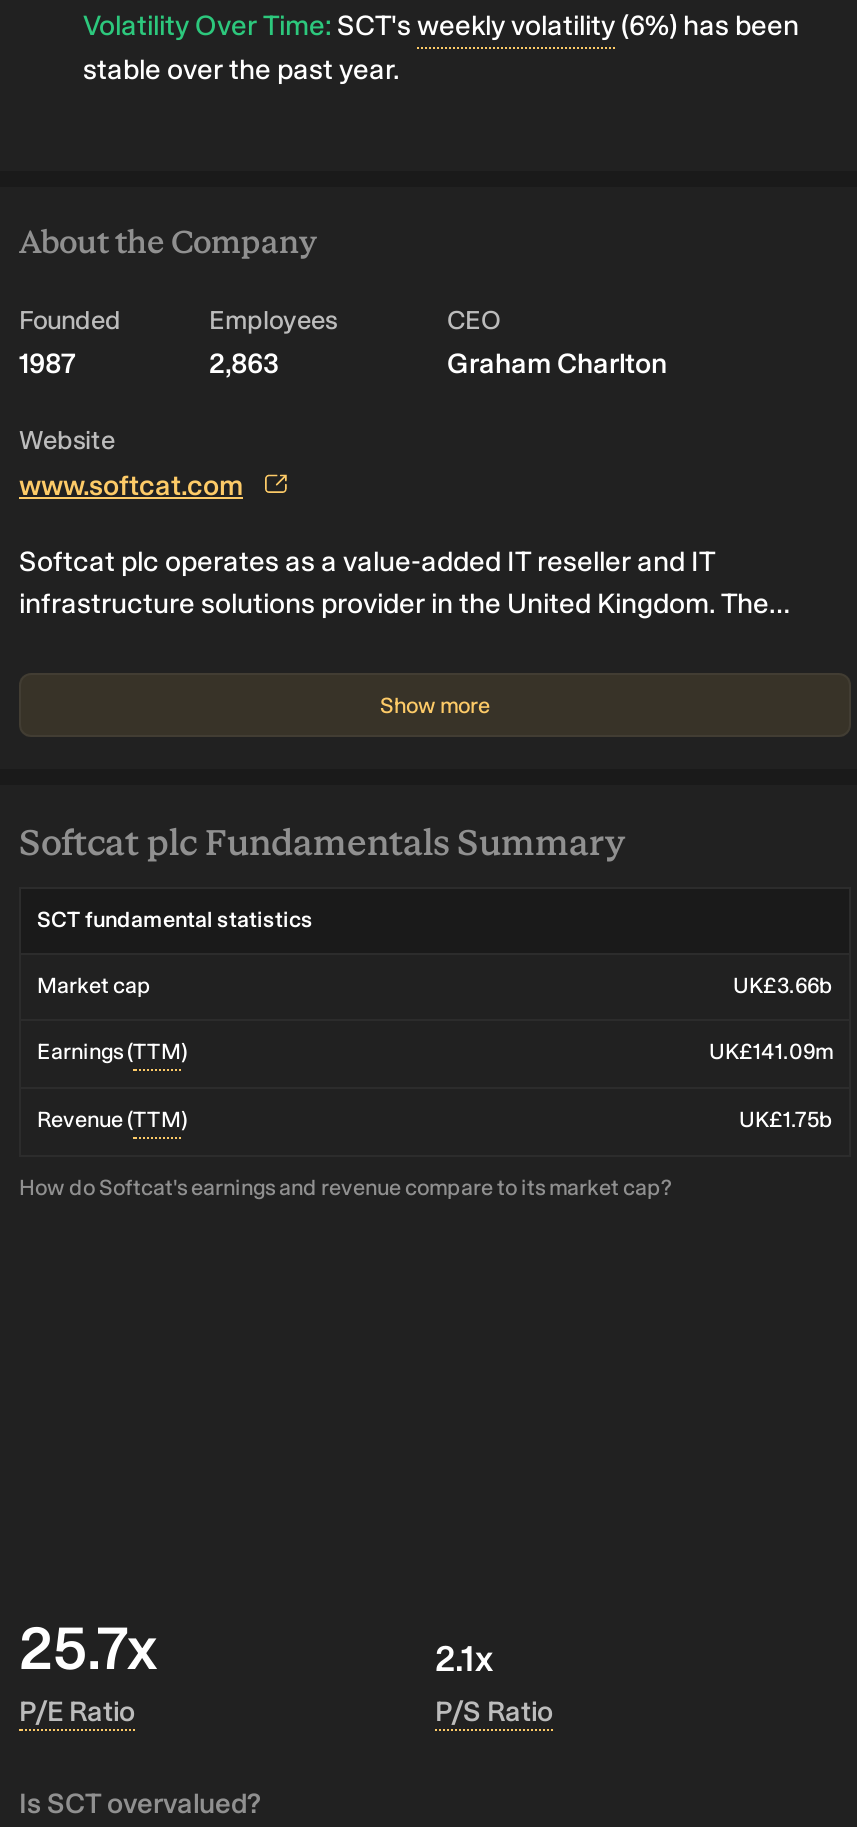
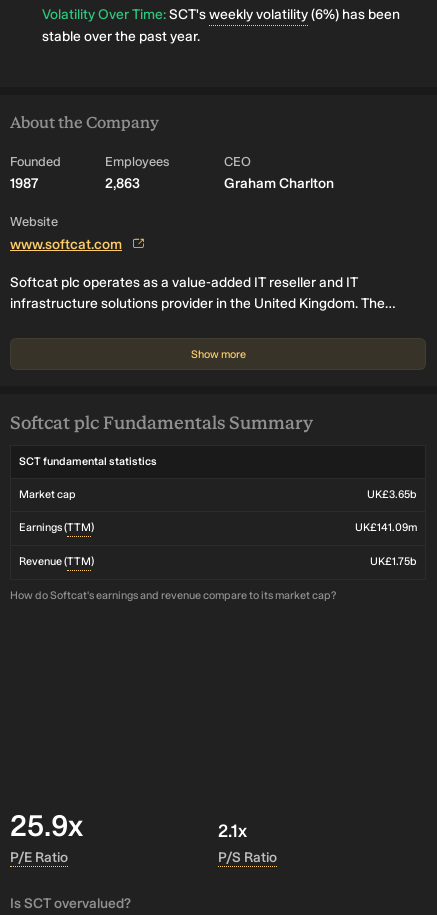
- UK£3.66b
+ UK£3.65b

- 25.7x
+ 25.9x
